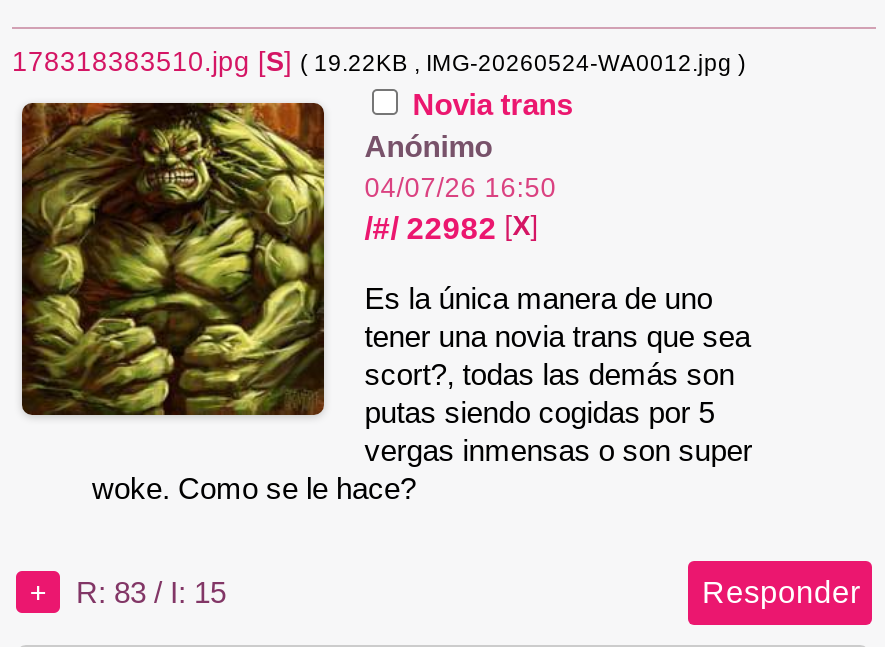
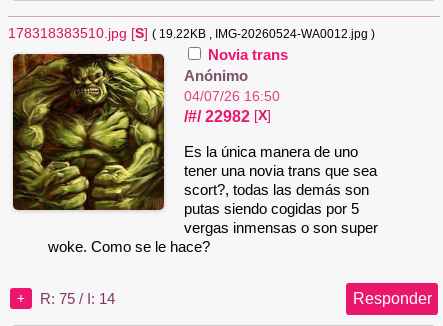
- R: 83 / I: 15
+ R: 75 / I: 14
